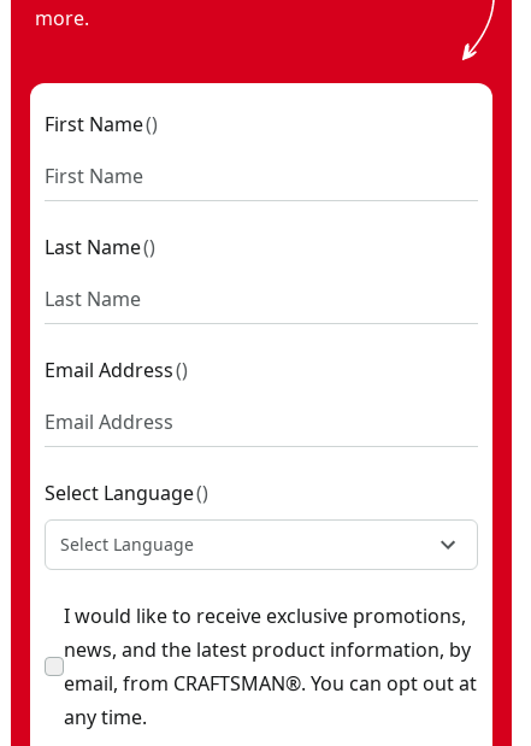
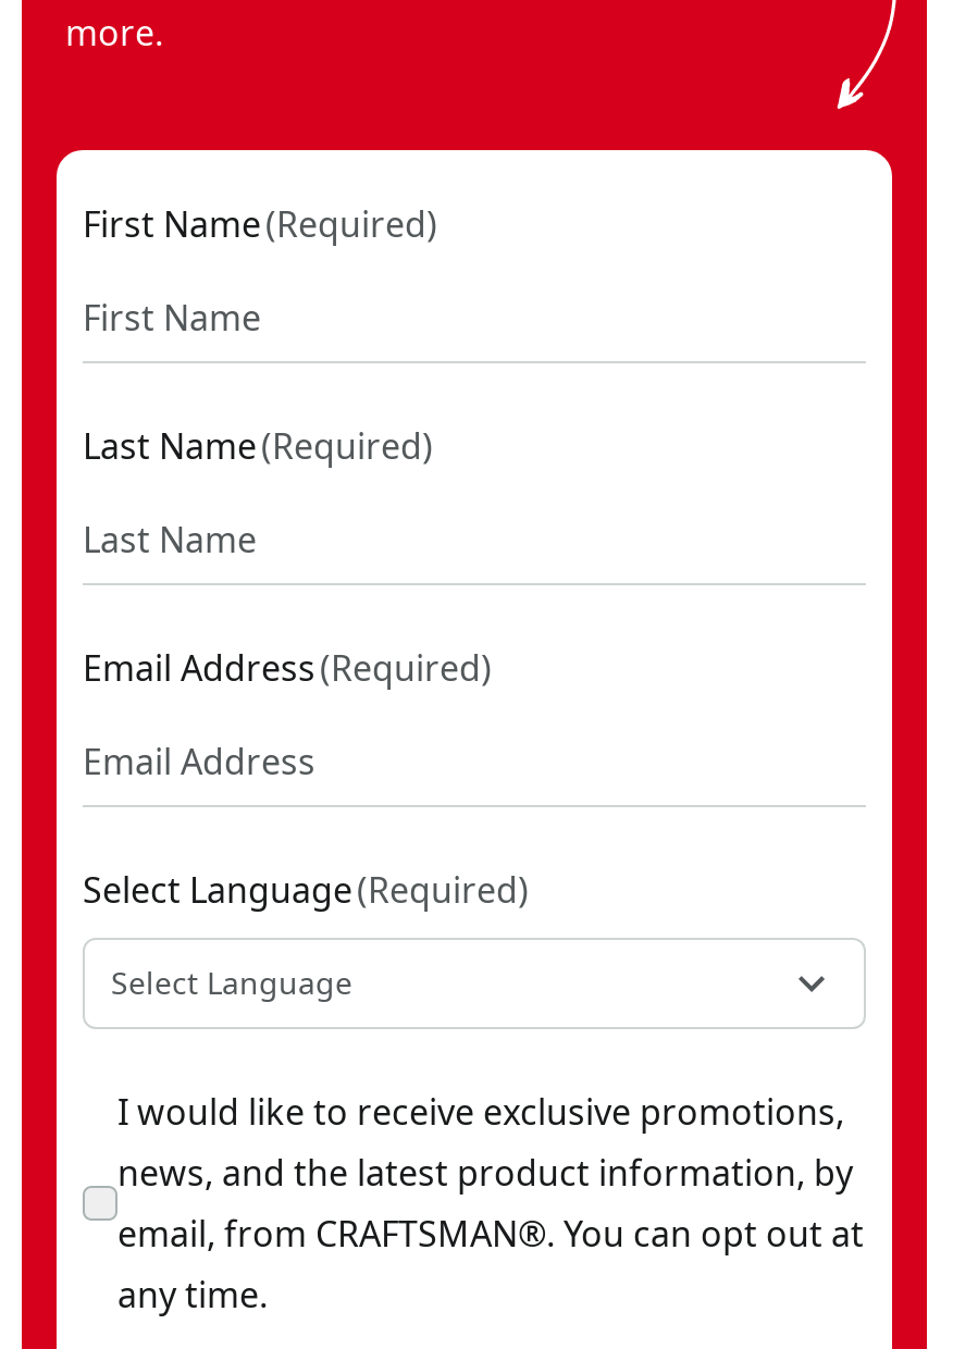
- First Name ()
+ First Name (Required)

- Last Name ()
+ Last Name (Required)

- Email Address ()
+ Email Address (Required)

- Select Language ()
+ Select Language (Required)
